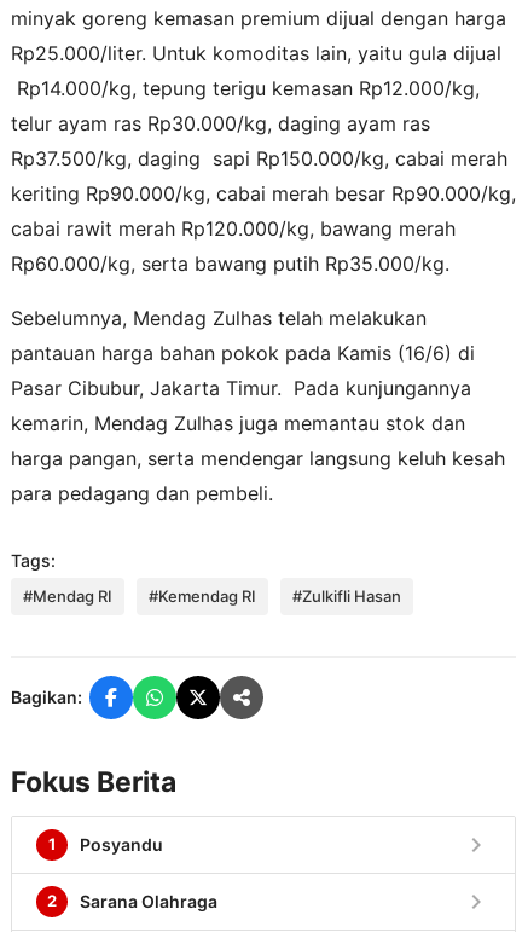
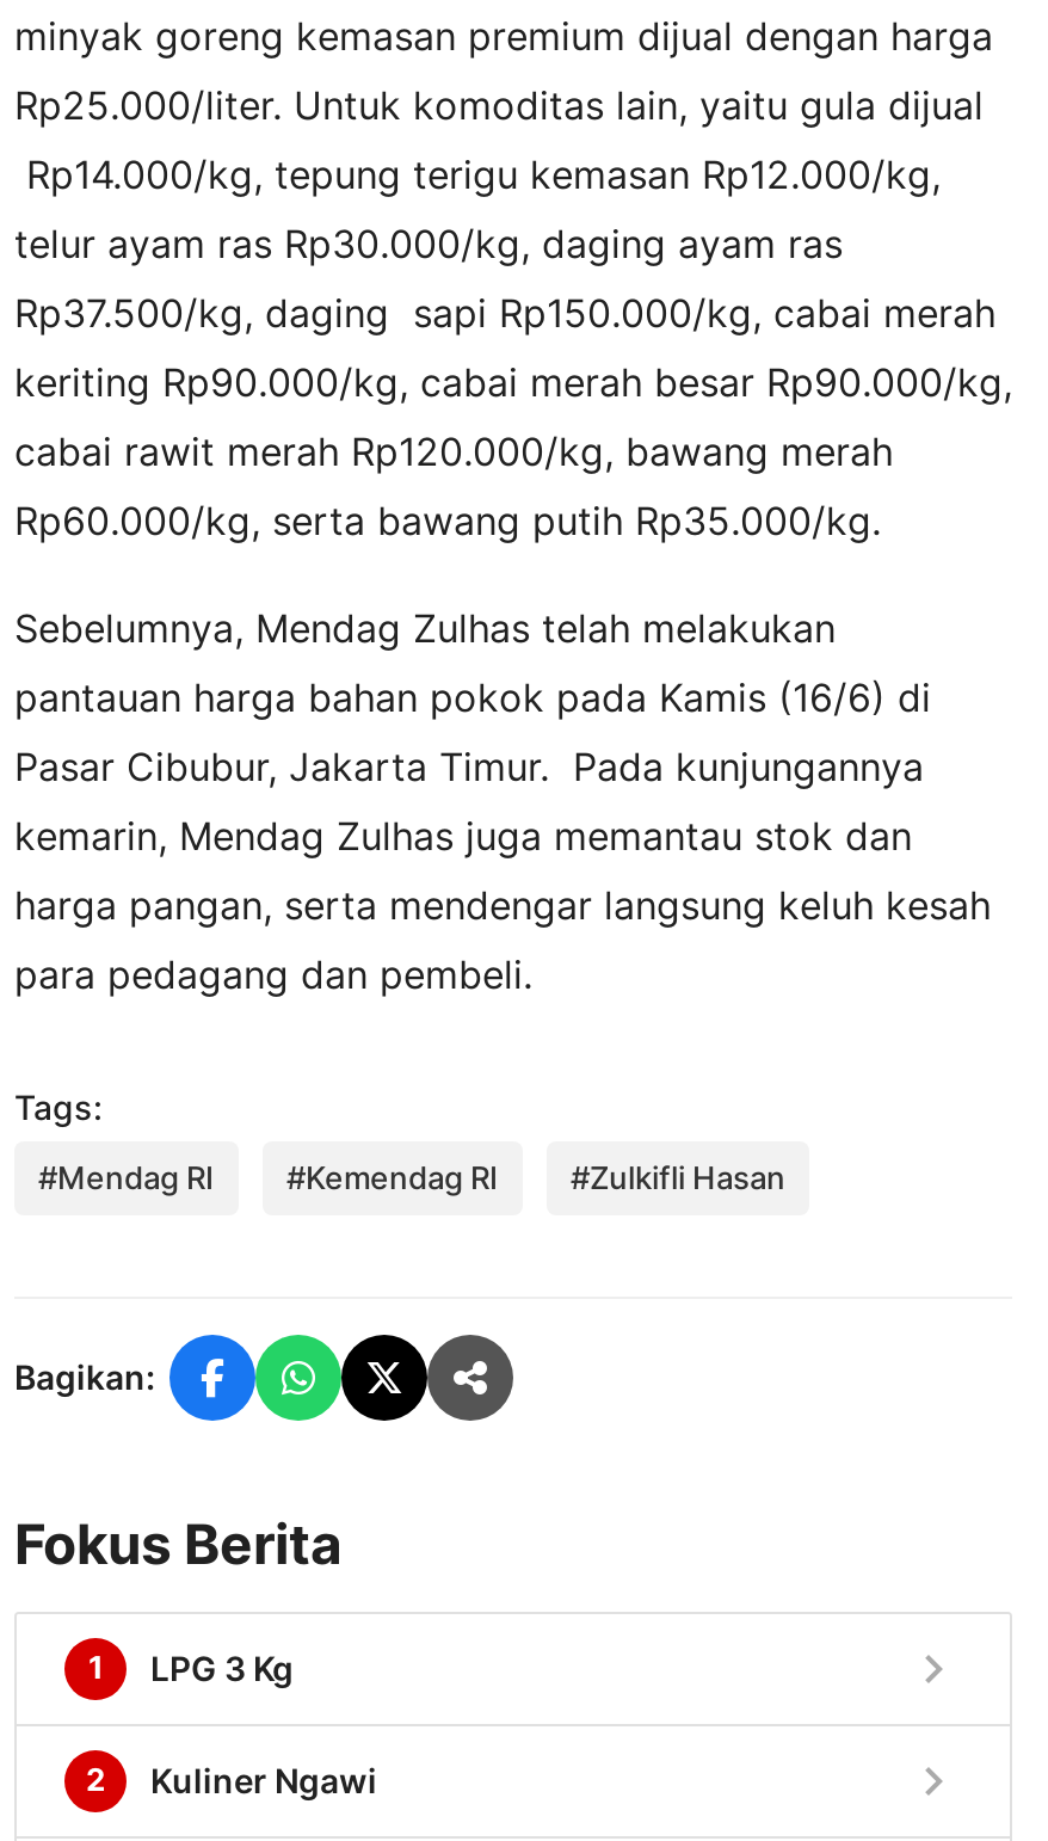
- Posyandu
+ LPG 3 Kg

- Sarana Olahraga
+ Kuliner Ngawi
